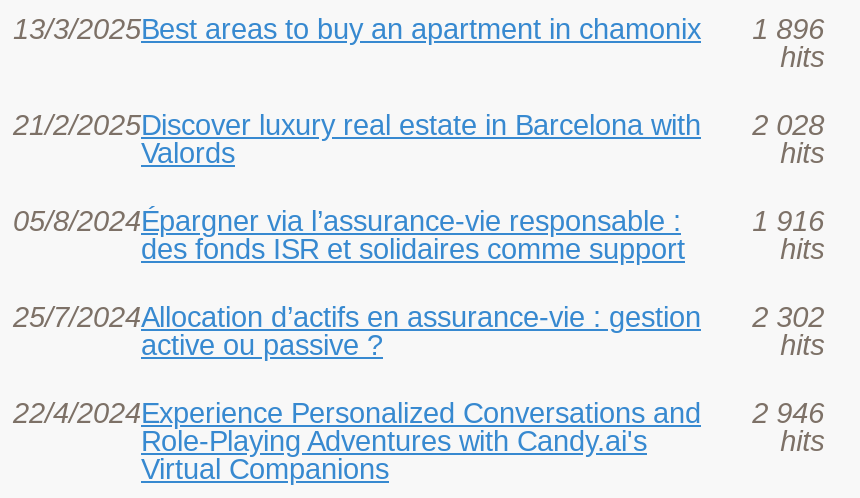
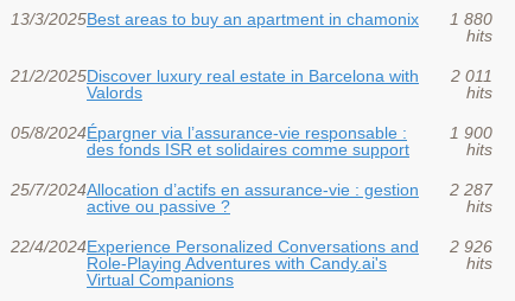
- 13/3/2025Best areas to buy an apartment in chamonix 1 896
+ 13/3/2025Best areas to buy an apartment in chamonix 1 880

- 21/2/2025Discover luxury real estate in Barcelona with 2 028
+ 21/2/2025Discover luxury real estate in Barcelona with 2 011

- 1 916
+ 1 900

- 25/7/2024Allocation d’actifs en assurance-vie : gestion 2 302
+ 25/7/2024Allocation d’actifs en assurance-vie : gestion 2 287

- 22/4/2024Experience Personalized Conversations and 2 946
+ 22/4/2024Experience Personalized Conversations and 2 926
